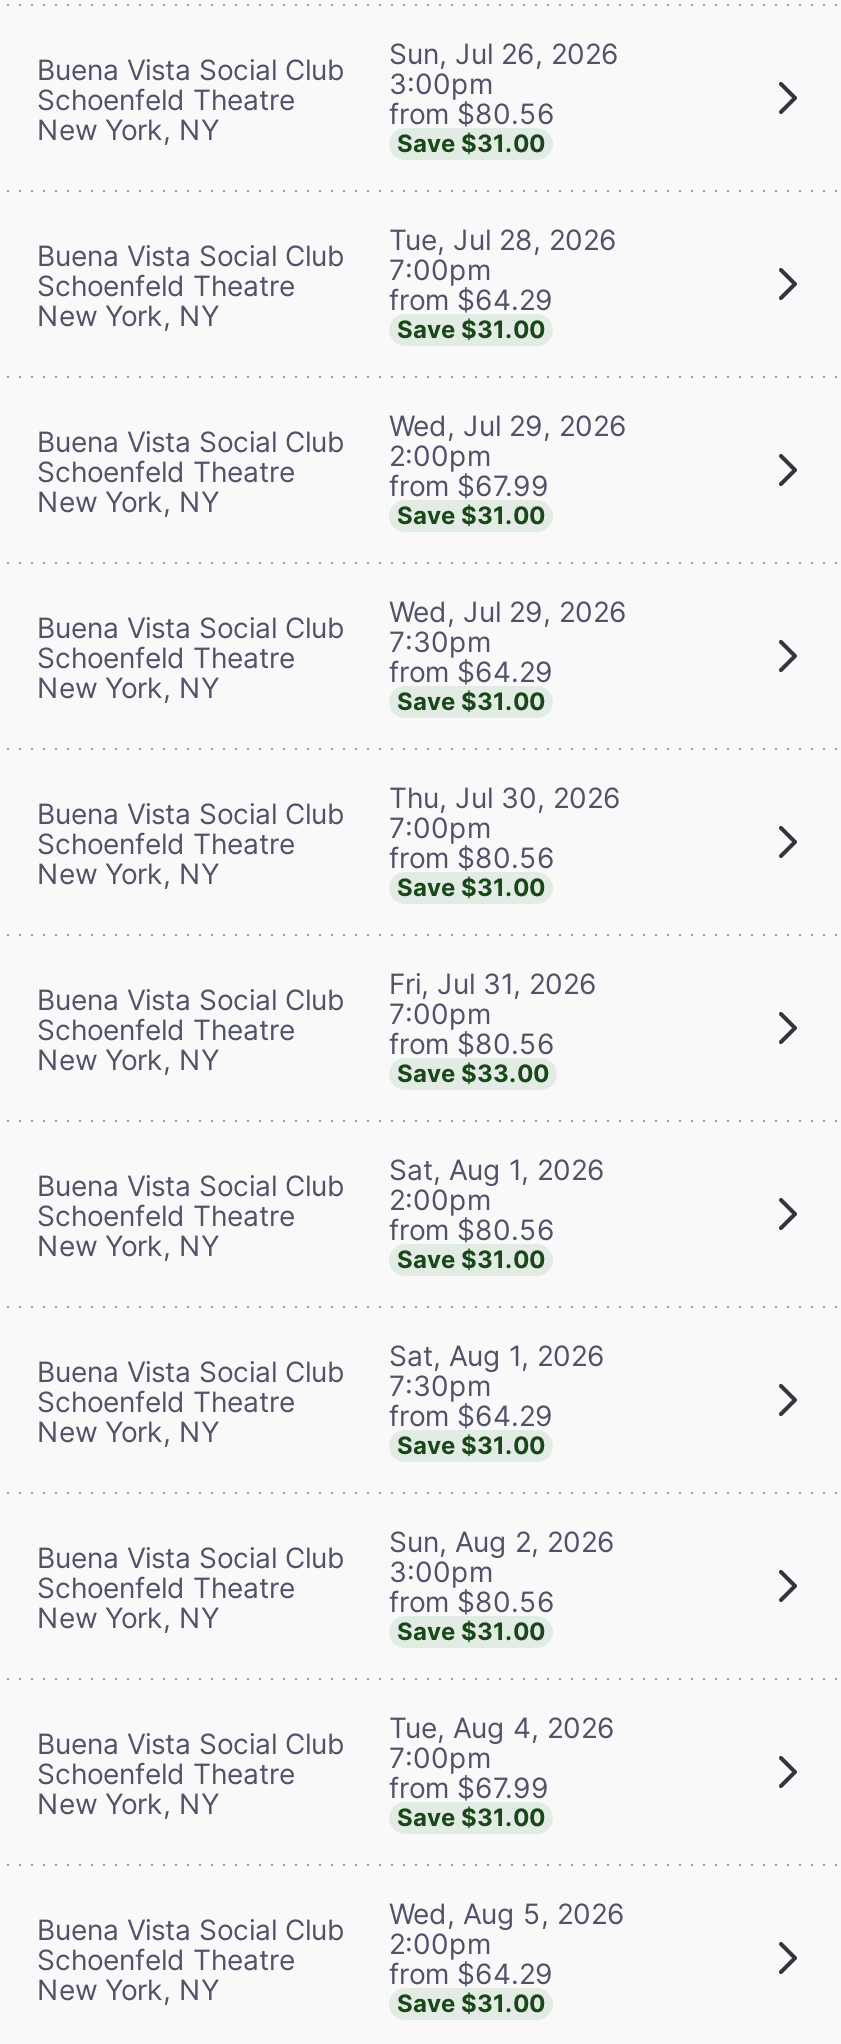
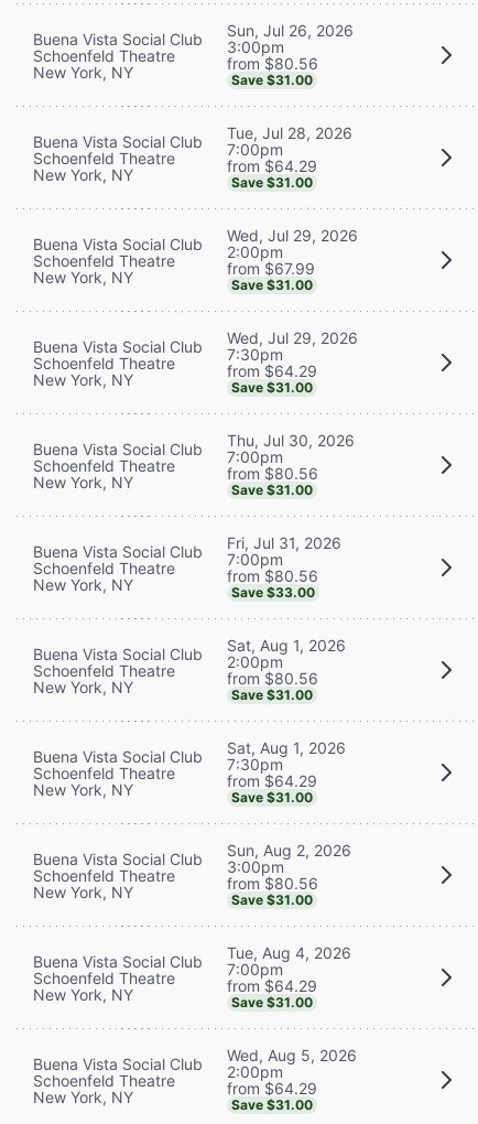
- from $67.99
+ from $64.29
